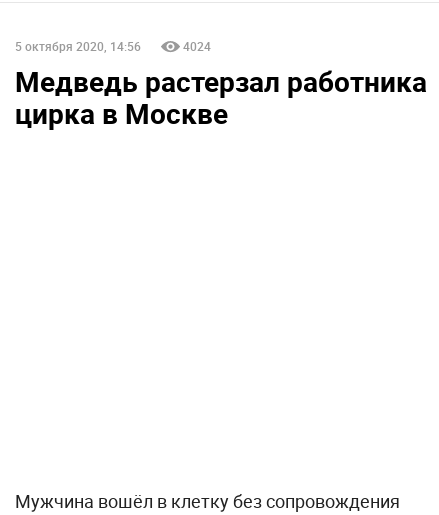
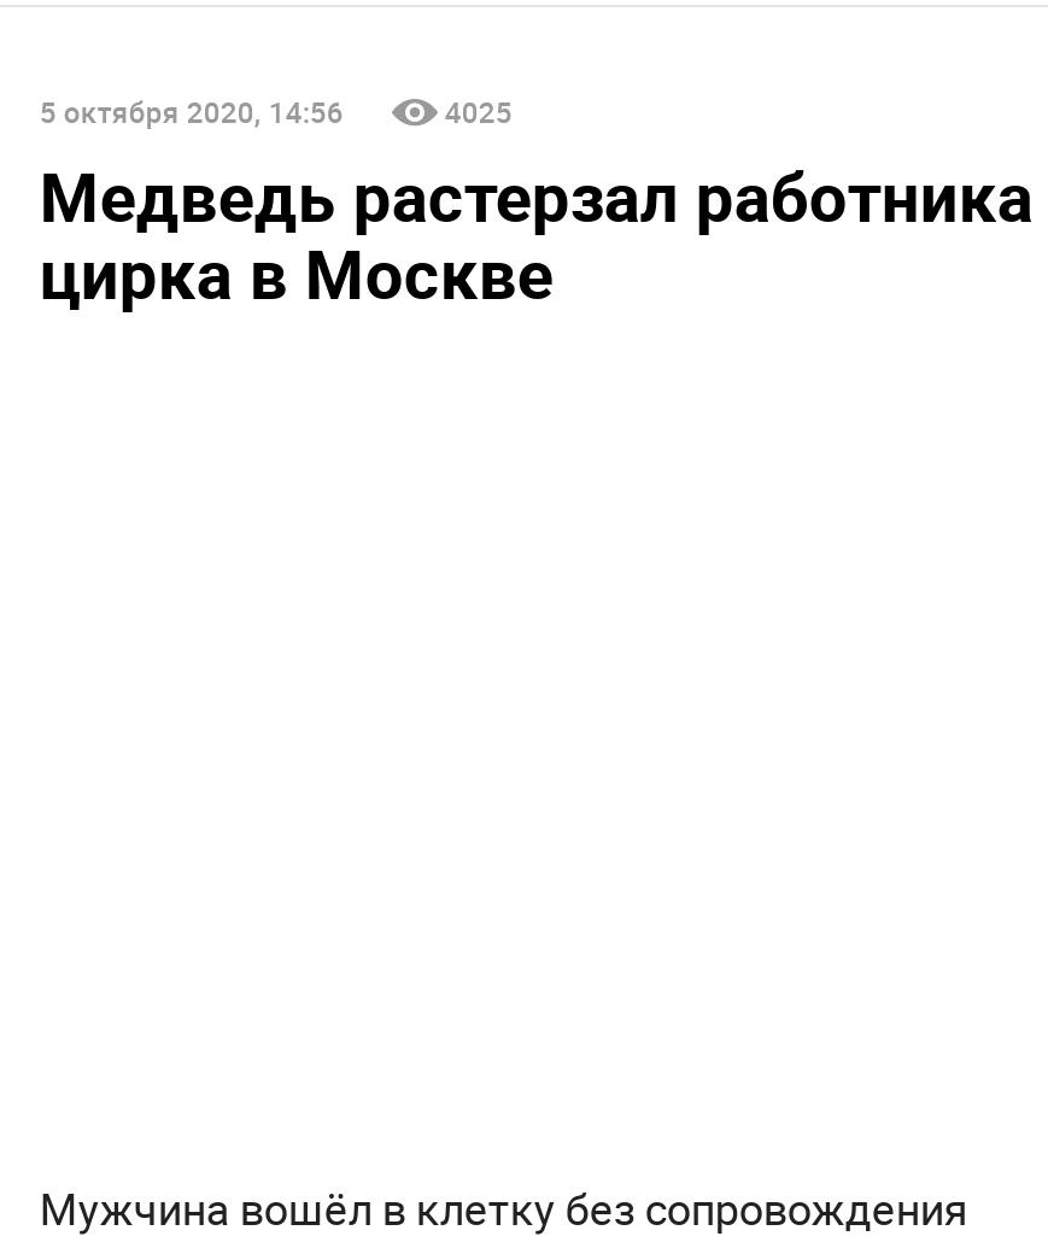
- 4024
+ 4025
